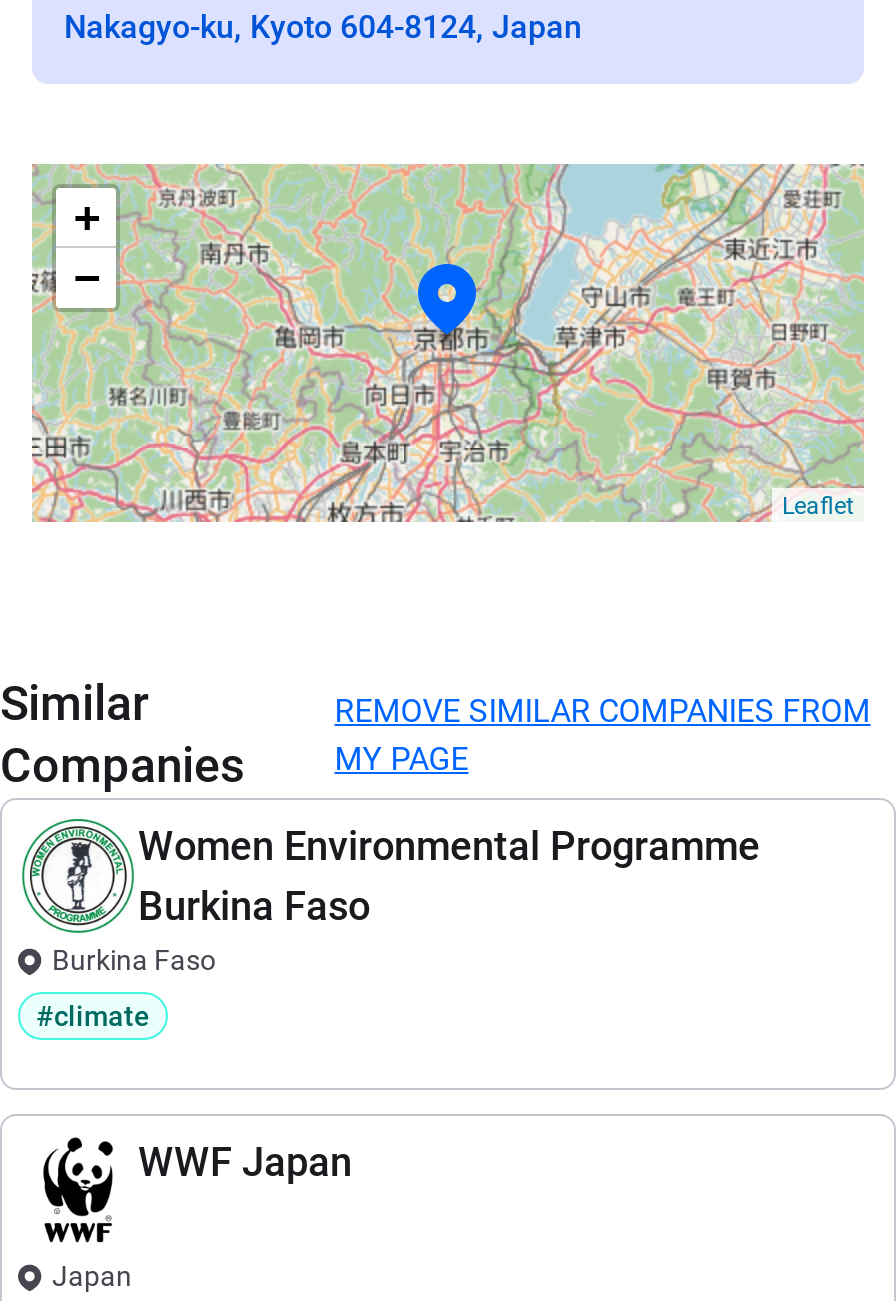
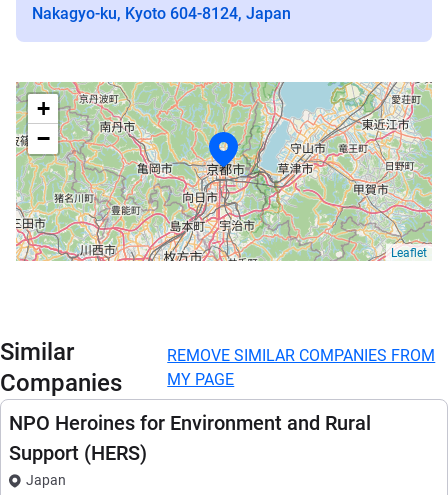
- Women Environmental Programme
- Burkina Faso
- Burkina Faso
- #climate
- WWF Japan
+ NPO Heroines for Environment and Rural
+ Support (HERS)
